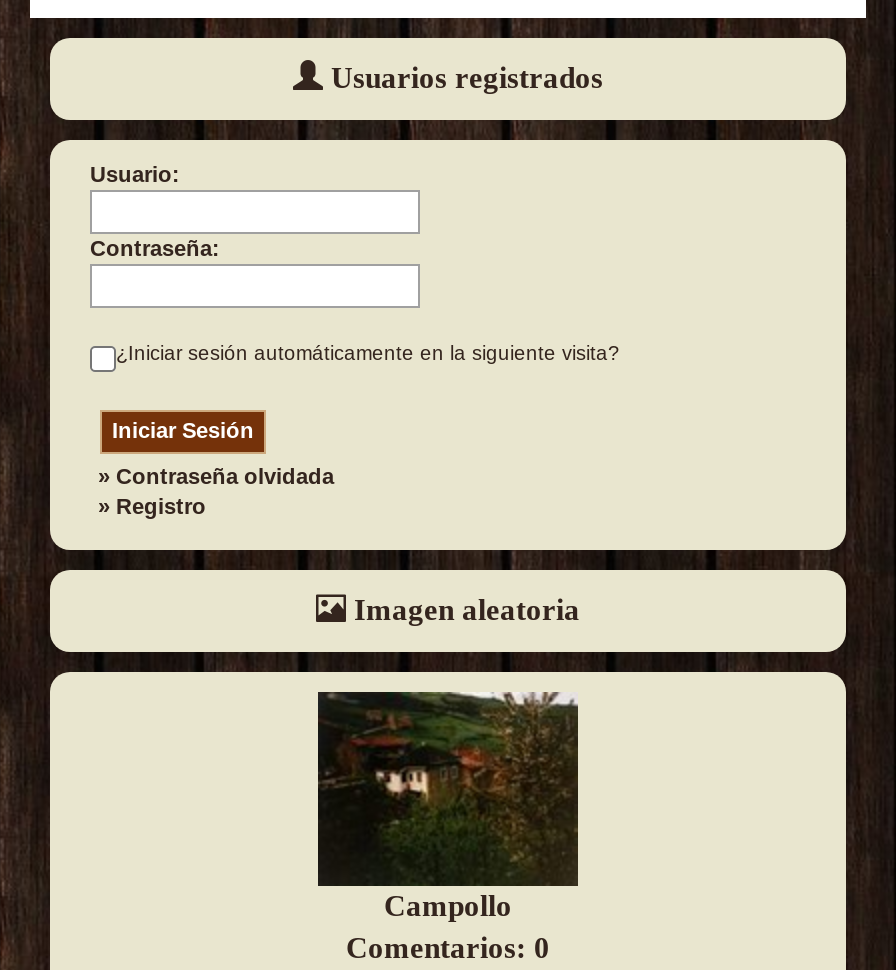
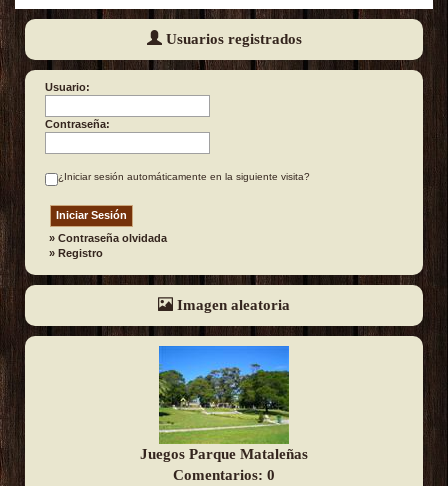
- [image]
- Campollo
+ [image]
+ Juegos Parque Mataleñas
